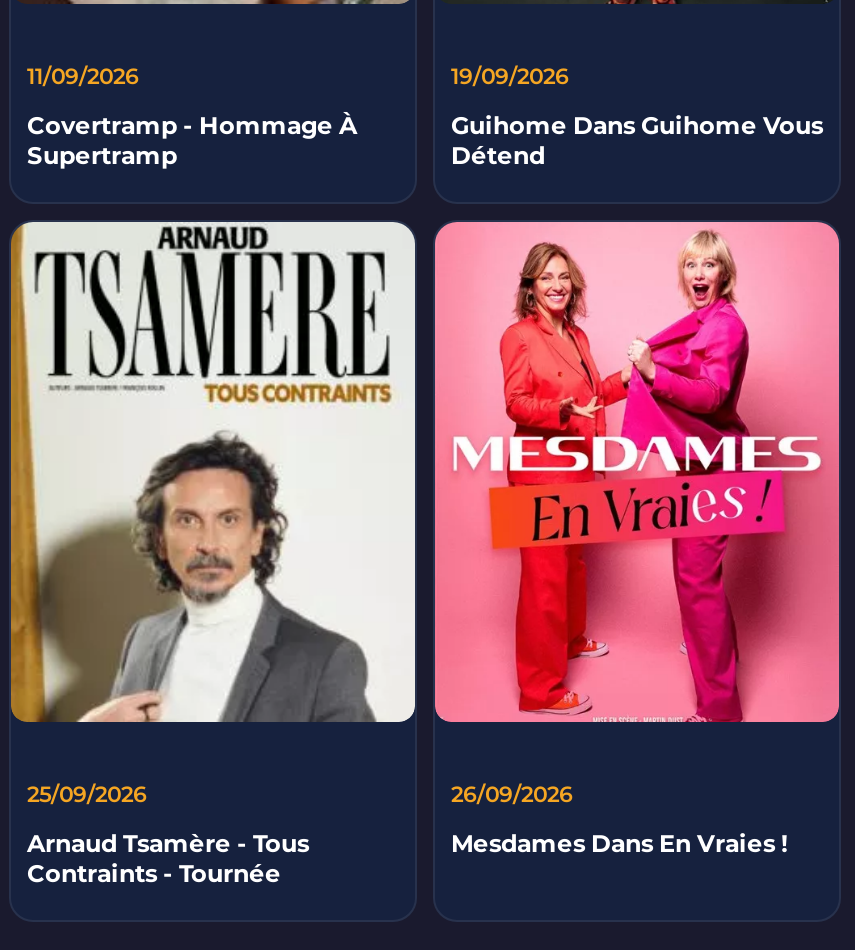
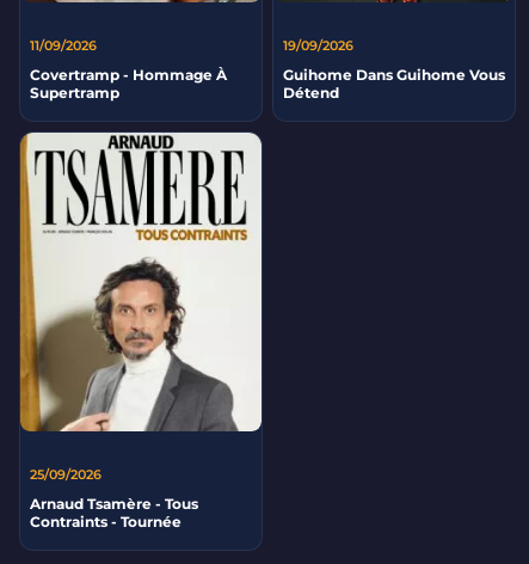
- [image]
- 26/09/2026
- Mesdames Dans En Vraies !
